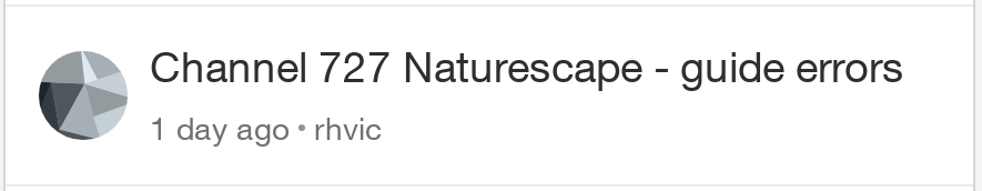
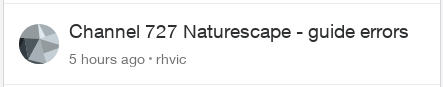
- 1 day ago rhvic
+ 5 hours ago rhvic
